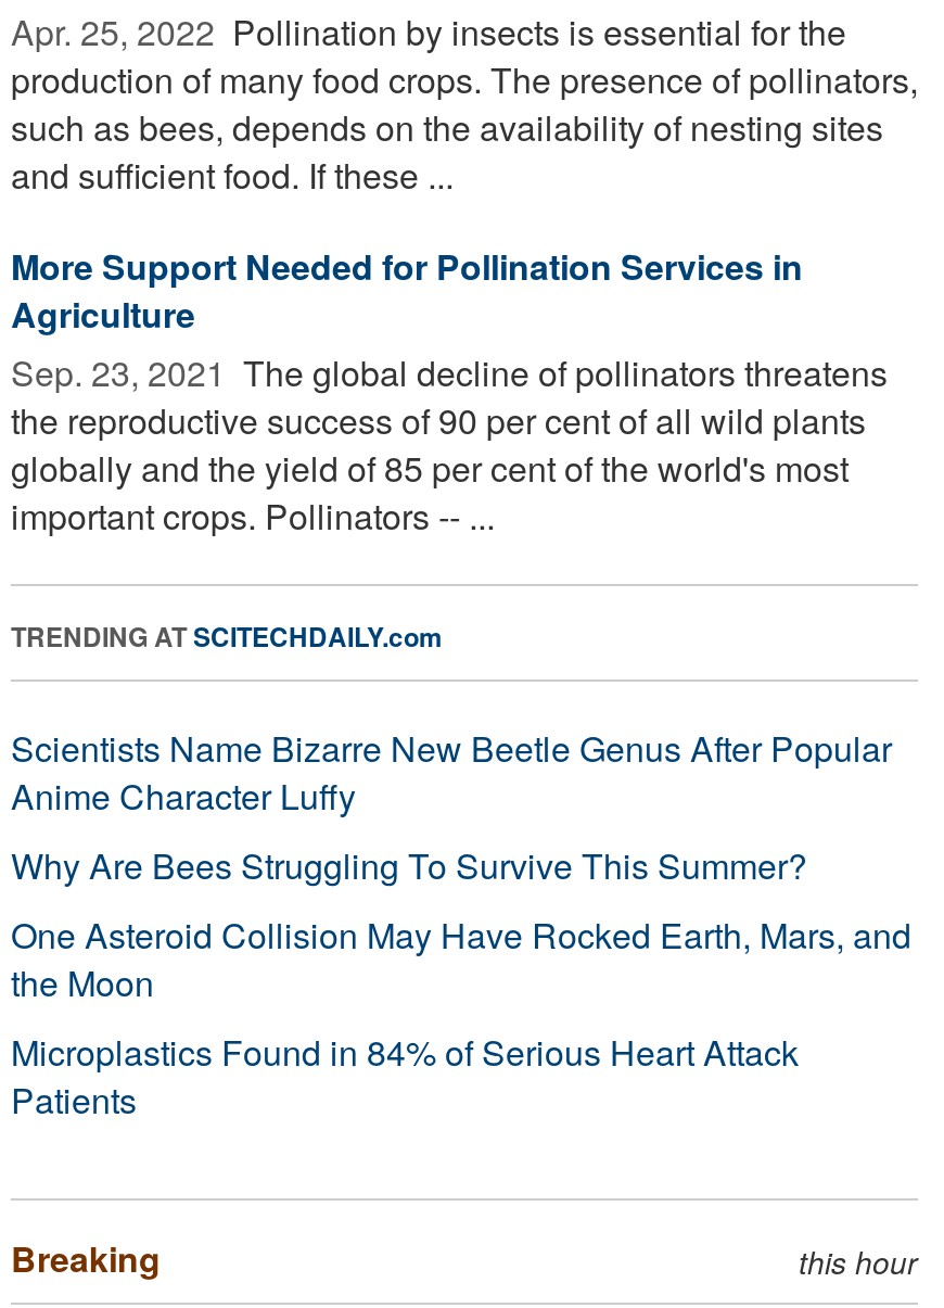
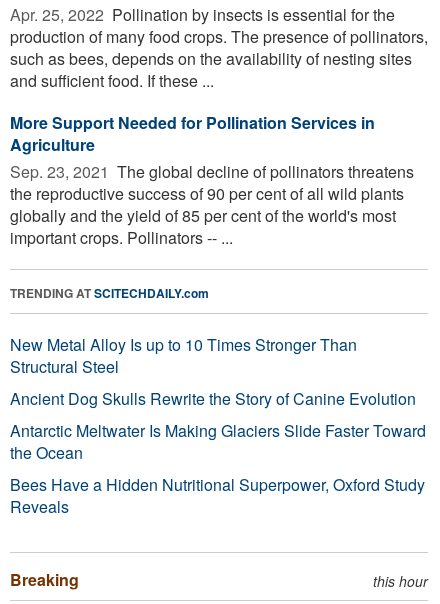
- Scientists Name Bizarre New Beetle Genus After Popular
- Anime Character Luffy
- Why Are Bees Struggling To Survive This Summer?
- One Asteroid Collision May Have Rocked Earth, Mars, and
- the Moon
- Microplastics Found in 84% of Serious Heart Attack
- Patients
+ New Metal Alloy Is up to 10 Times Stronger Than
+ Structural Steel
+ Ancient Dog Skulls Rewrite the Story of Canine Evolution
+ Antarctic Meltwater Is Making Glaciers Slide Faster Toward
+ the Ocean
+ Bees Have a Hidden Nutritional Superpower, Oxford Study
+ Reveals
